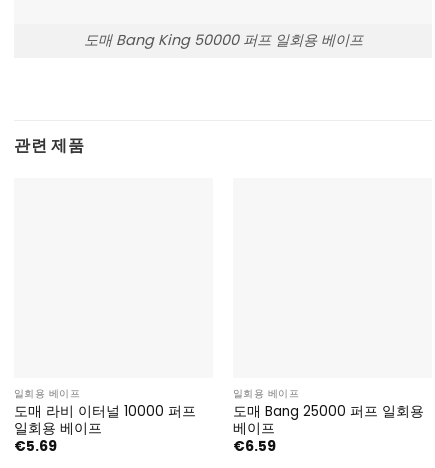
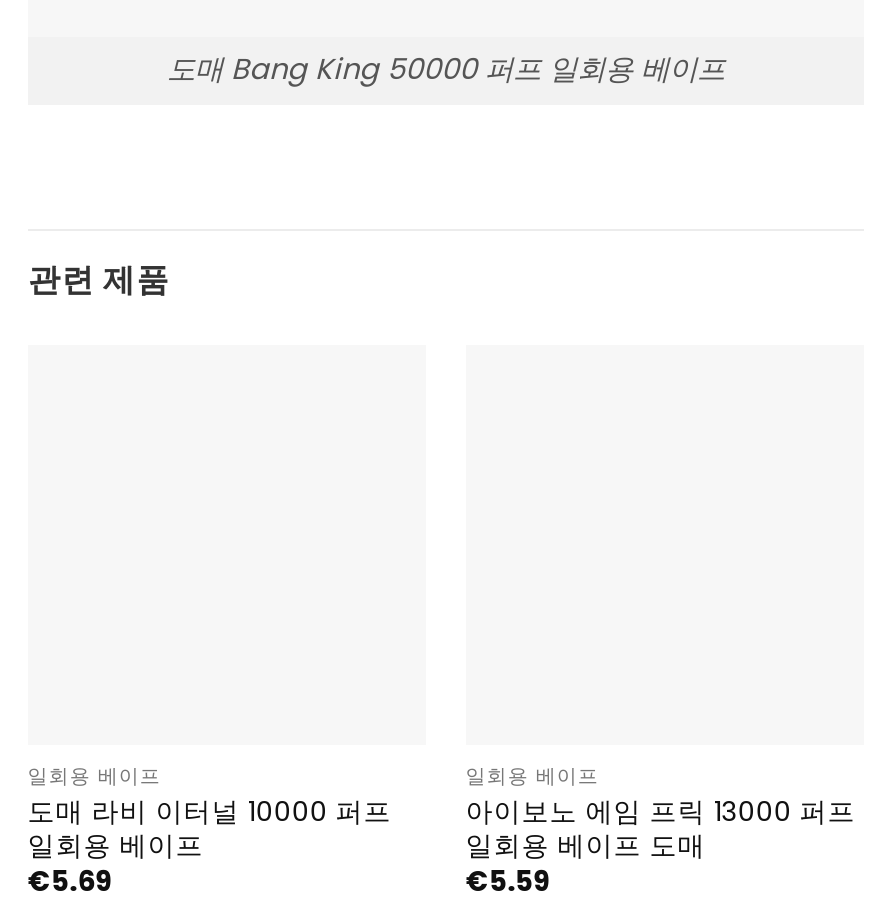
- 도매 Bang 25000 퍼프 일회용
- 베이프
- €6.59
+ 아이보노 에임 프릭 13000 퍼프
+ 일회용 베이프 도매
+ €5.59
